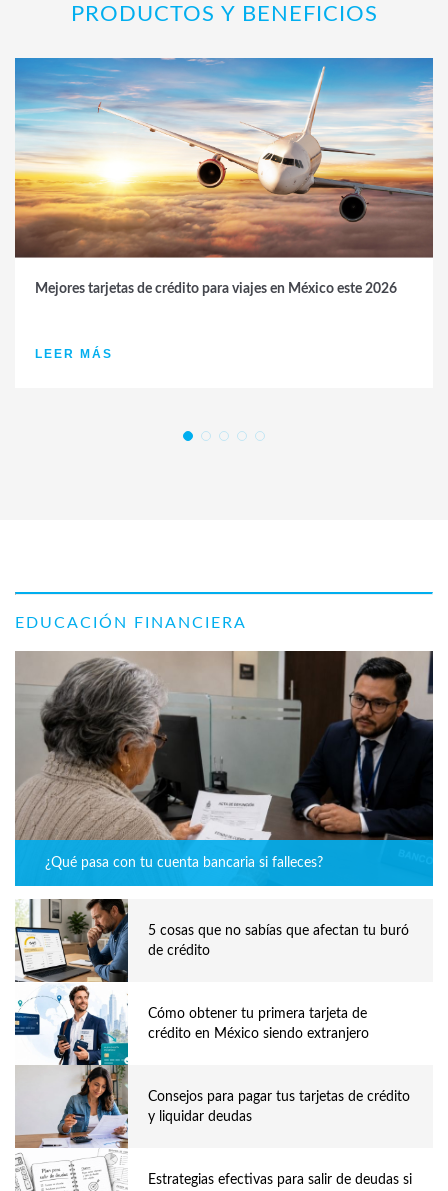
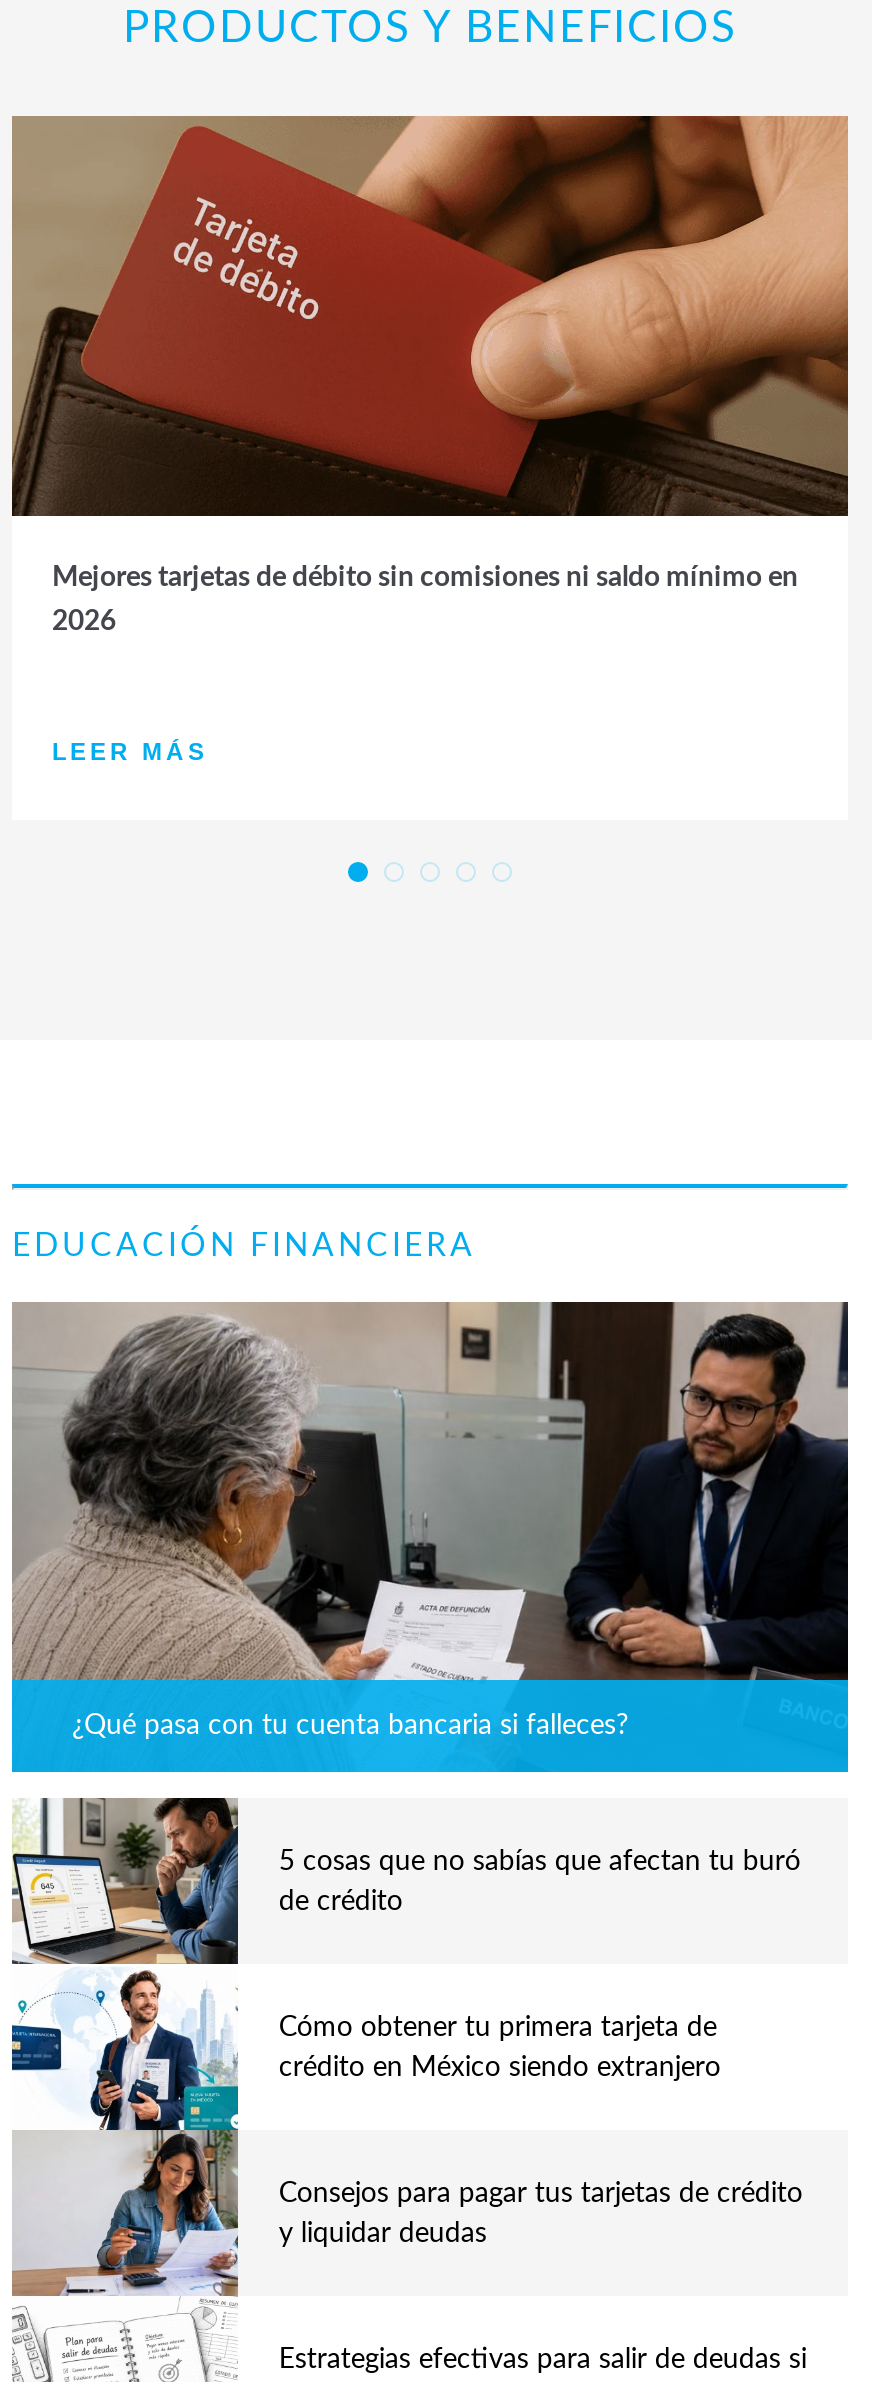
- [image]
- Mejores tarjetas de crédito para viajes en México este 2026
+ [image]
+ Mejores tarjetas de débito sin comisiones ni saldo mínimo en
+ 2026

moved down: LEER MÁS
